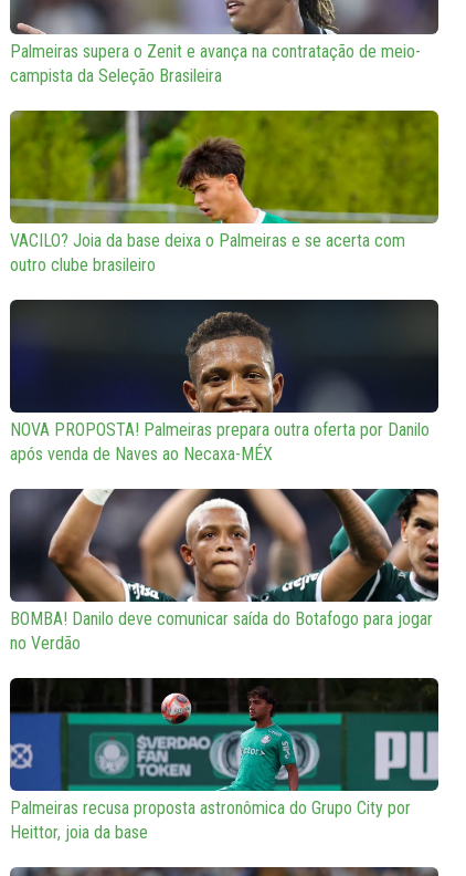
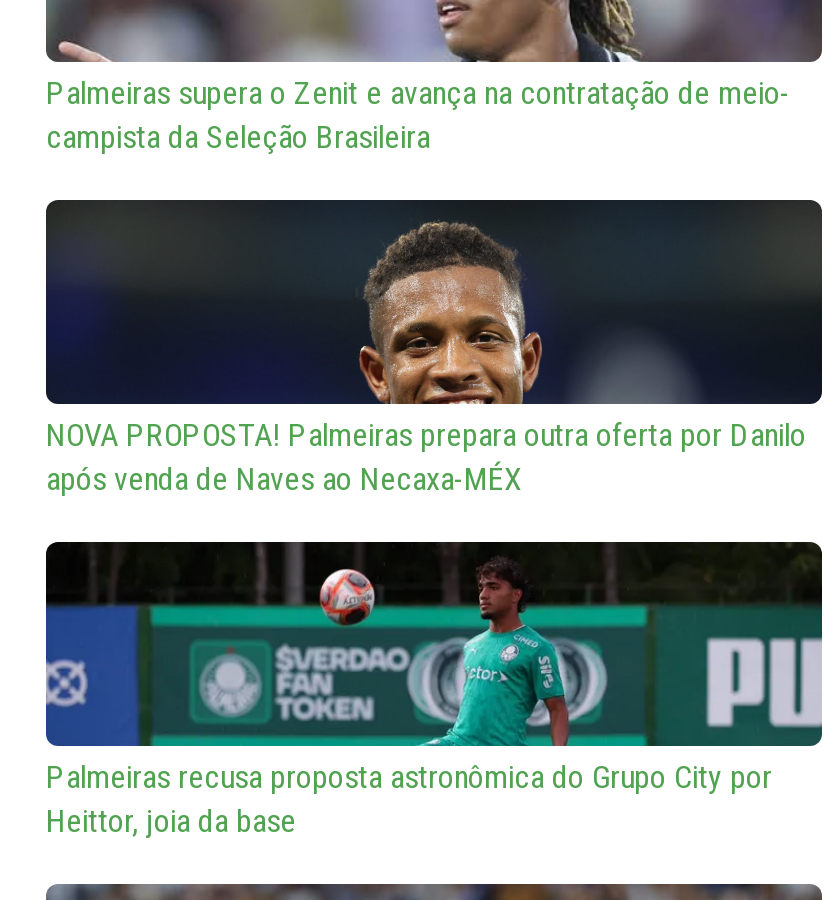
- [image]
- VACILO? Joia da base deixa o Palmeiras e se acerta com
- outro clube brasileiro

- [image]
- BOMBA! Danilo deve comunicar saída do Botafogo para jogar
- no Verdão
